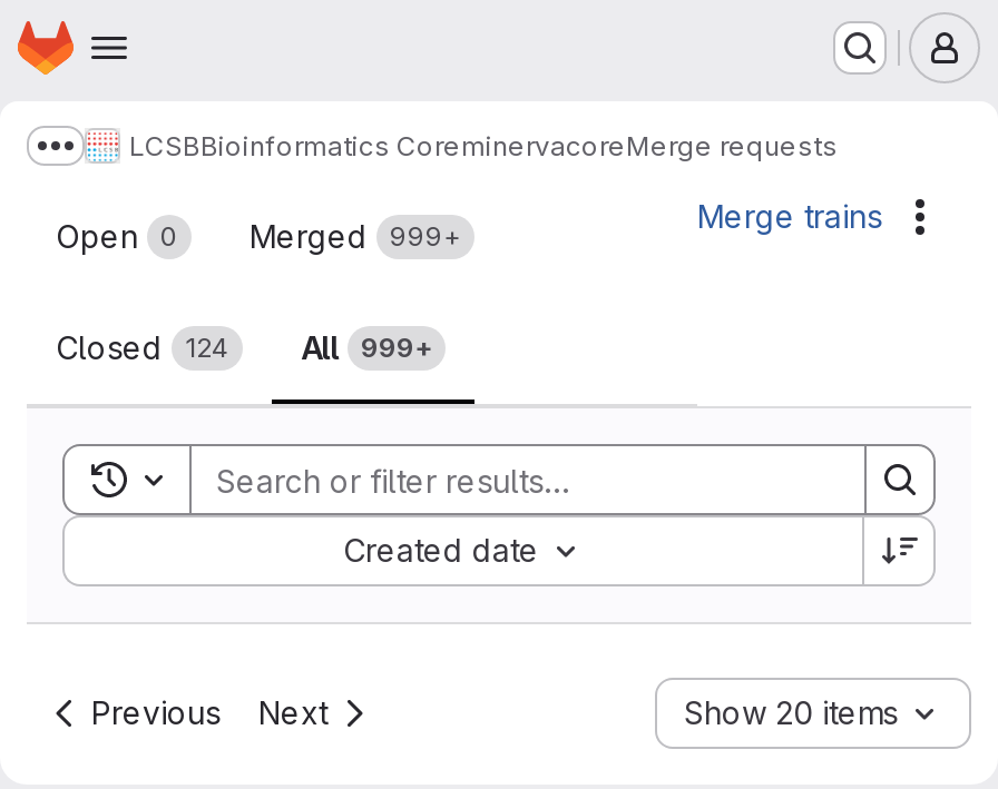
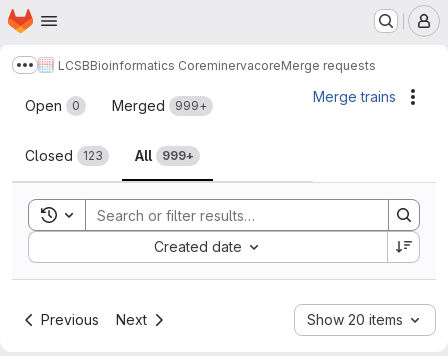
- Closed 124
+ Closed 123
